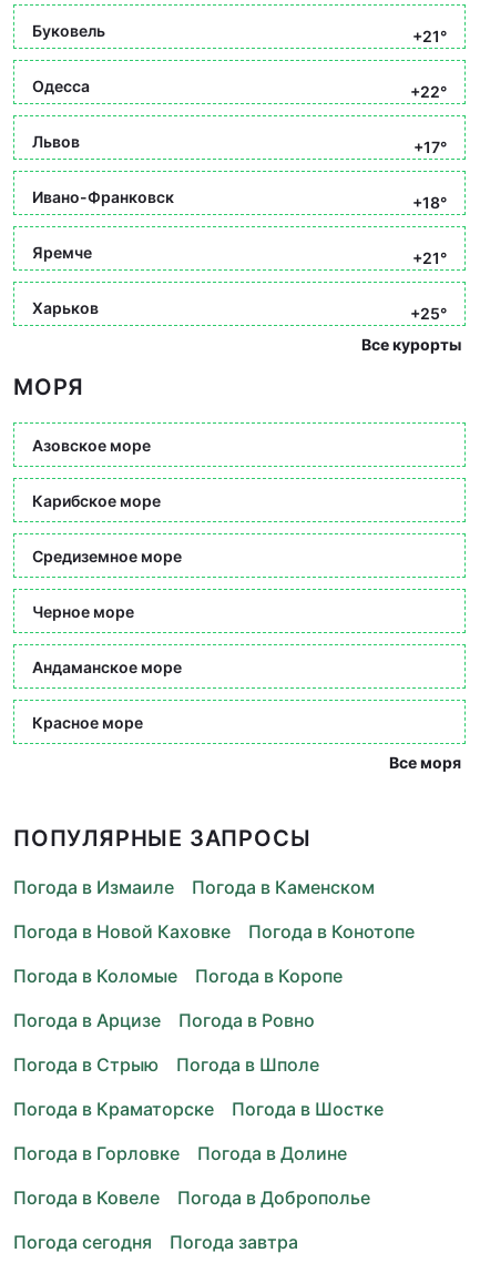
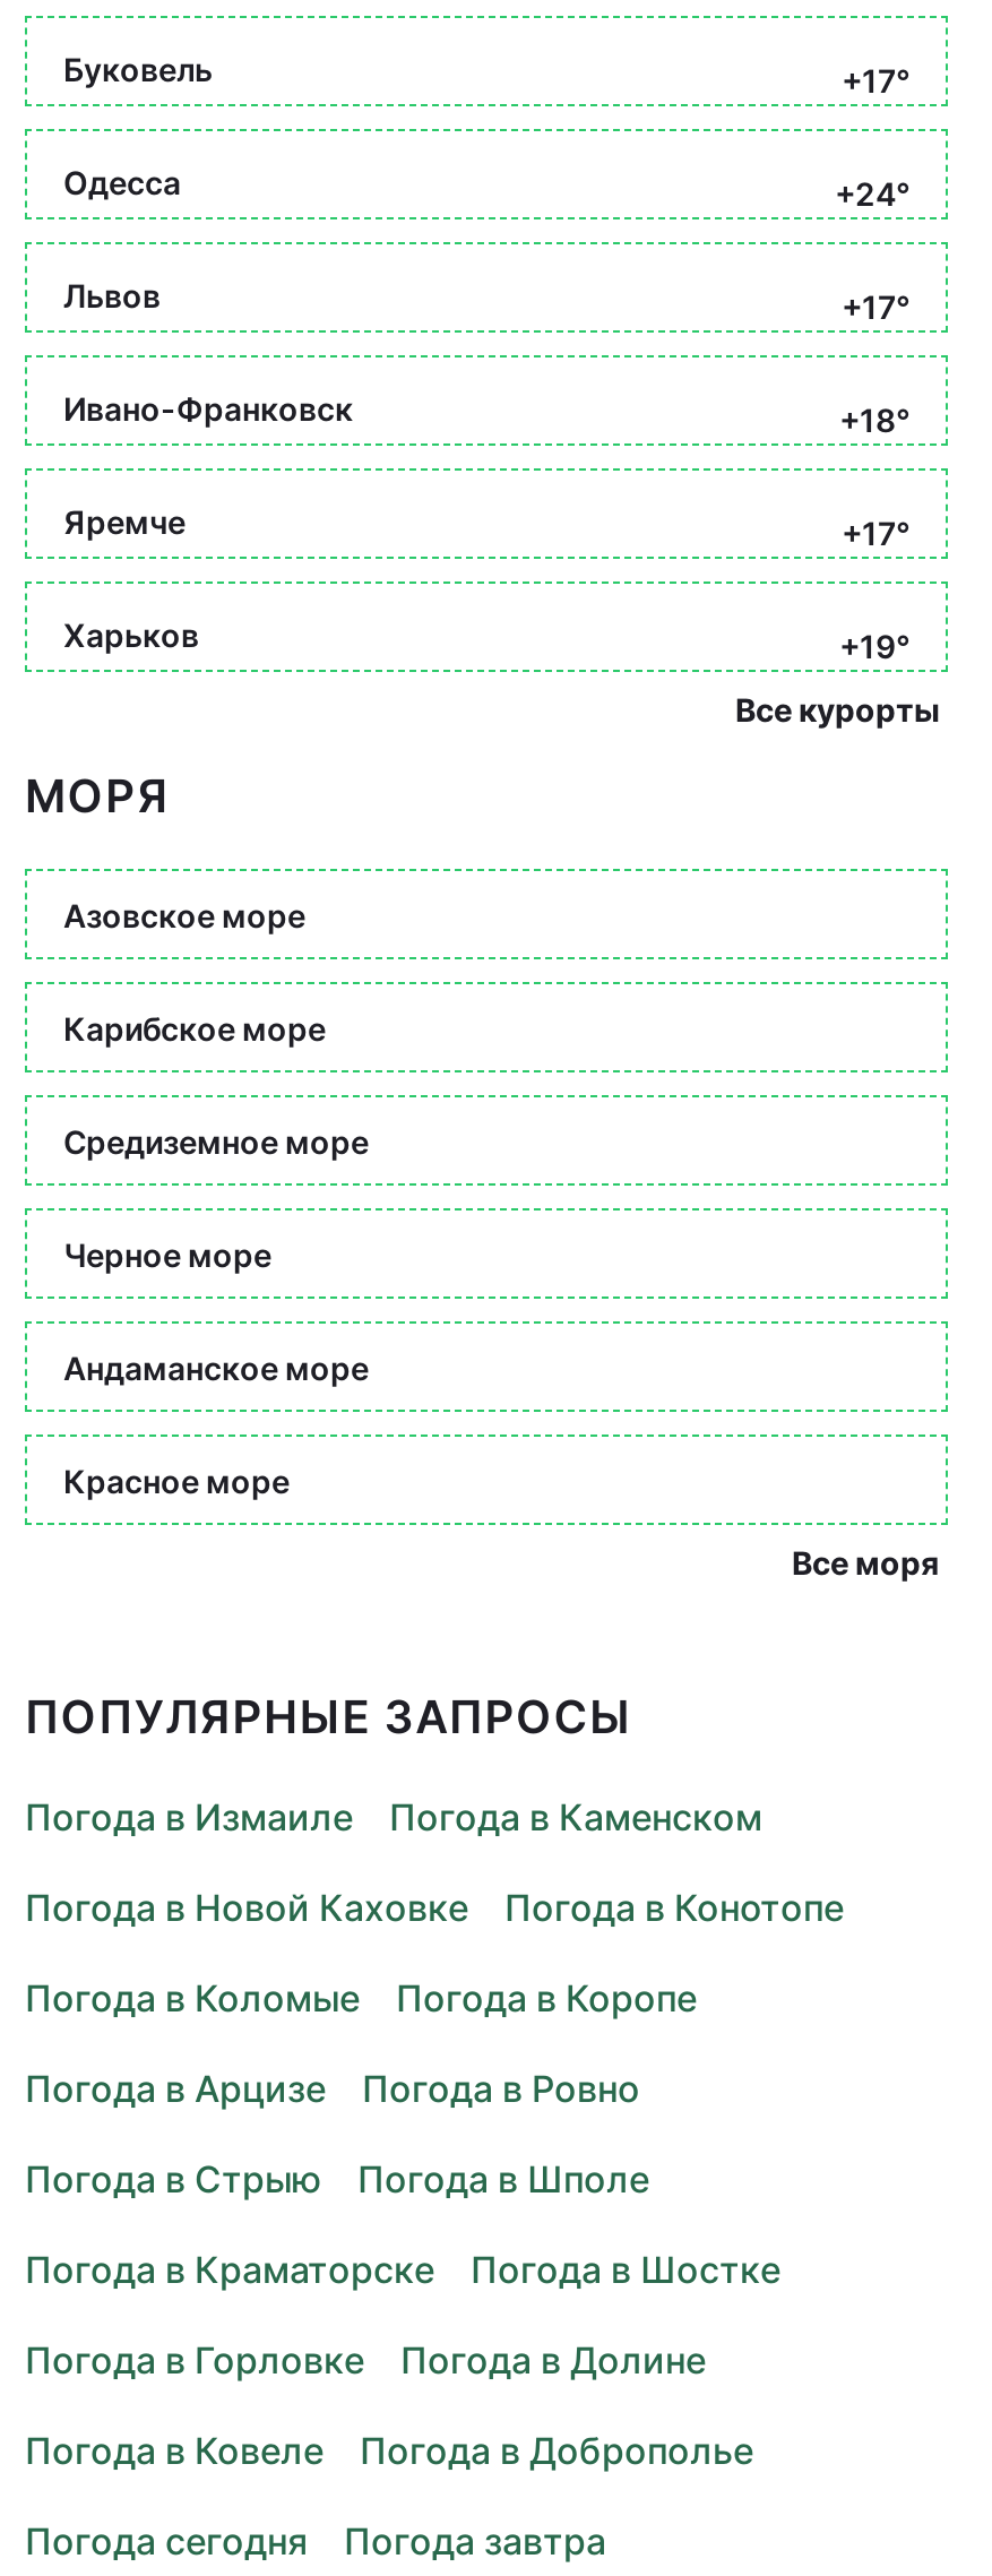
- +21°
+ +17°

- +22°
+ +24°

- +21°
+ +17°

- +25°
+ +19°
